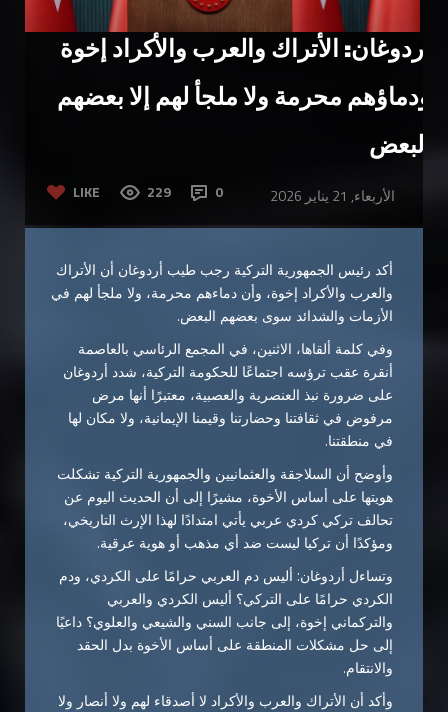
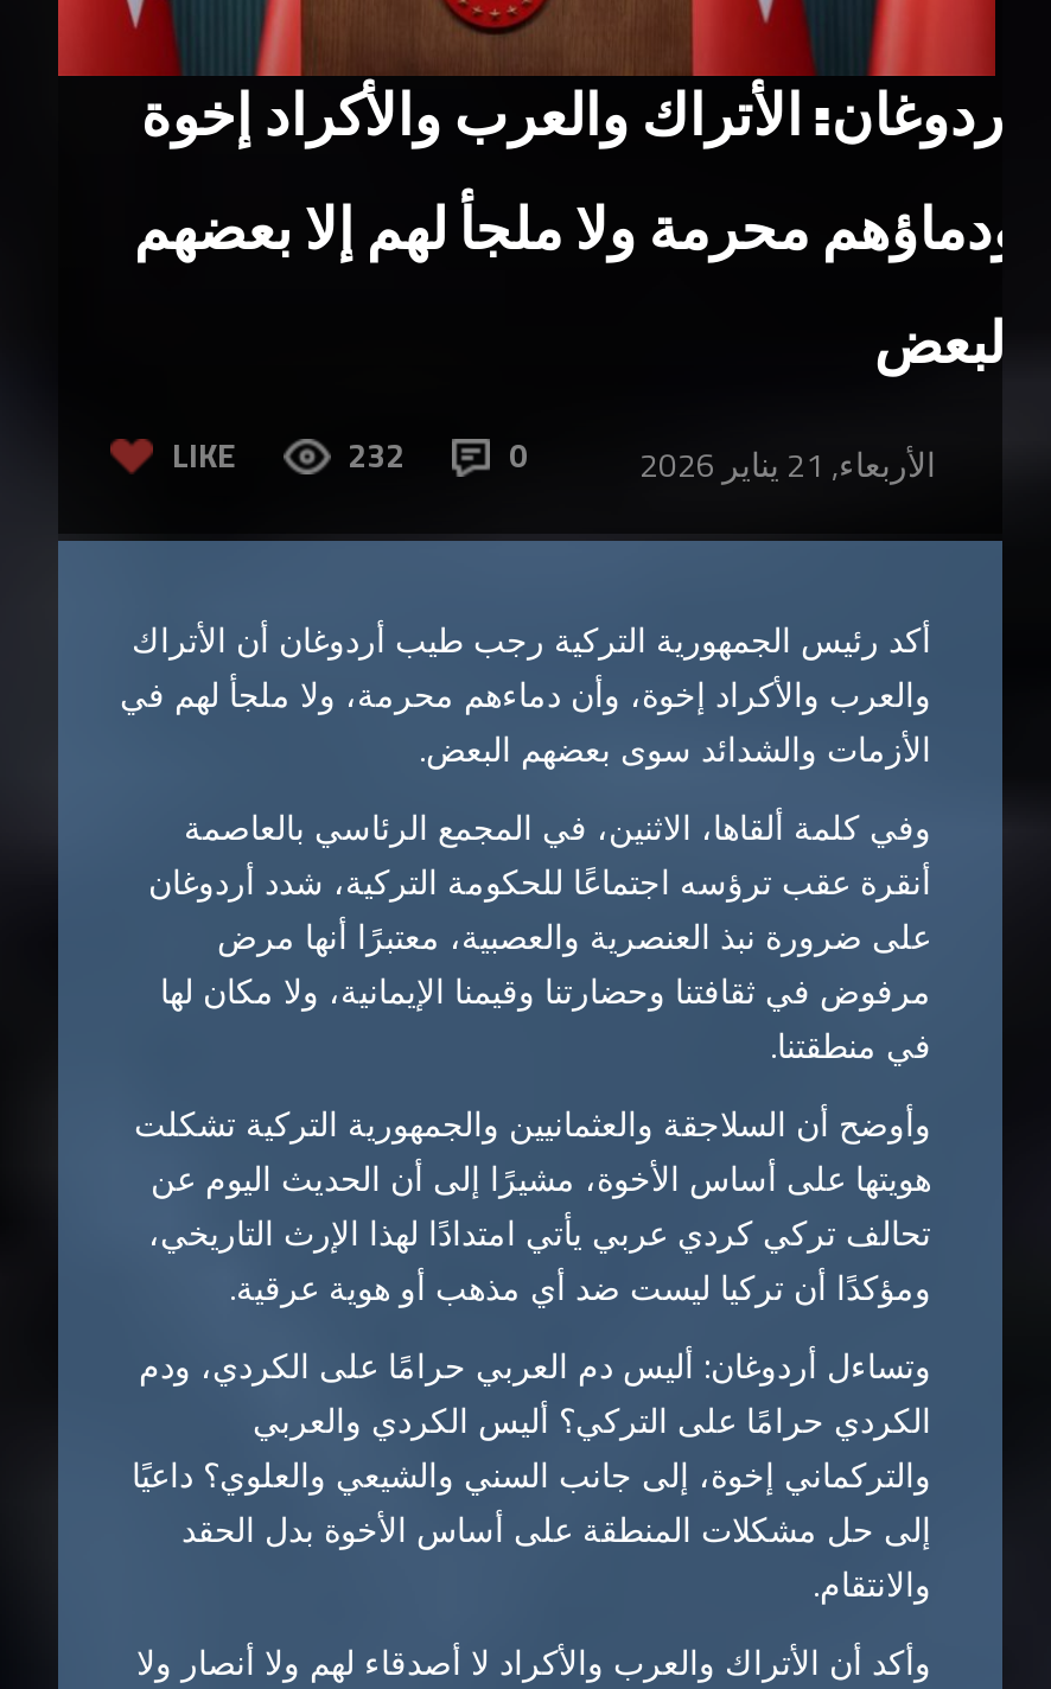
- 229
+ 232
